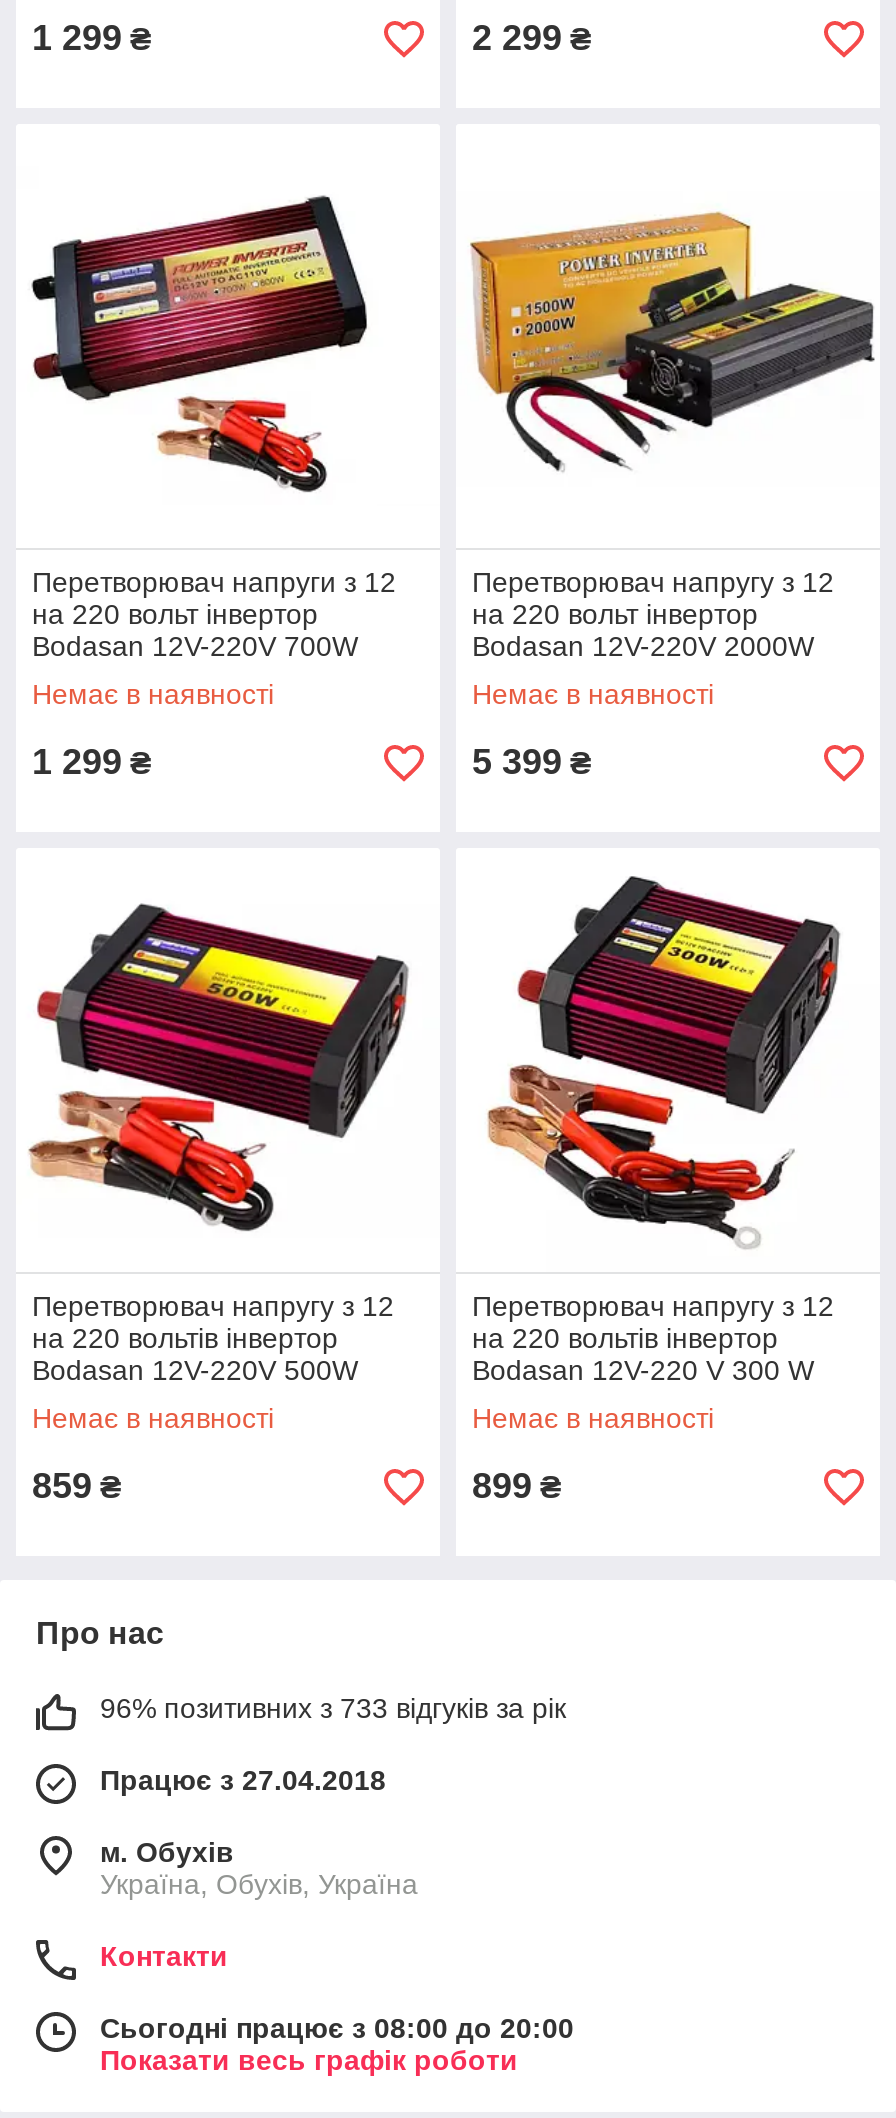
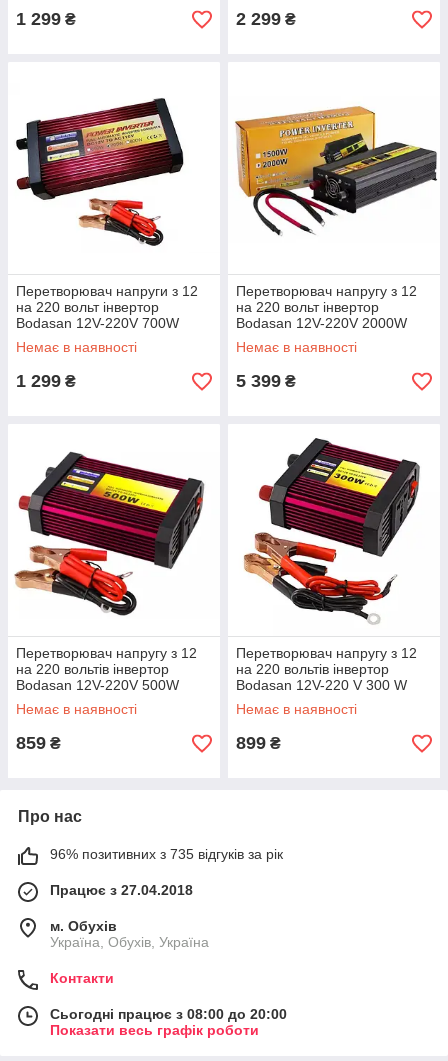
- 96% позитивних з 733 відгуків за рік
+ 96% позитивних з 735 відгуків за рік
